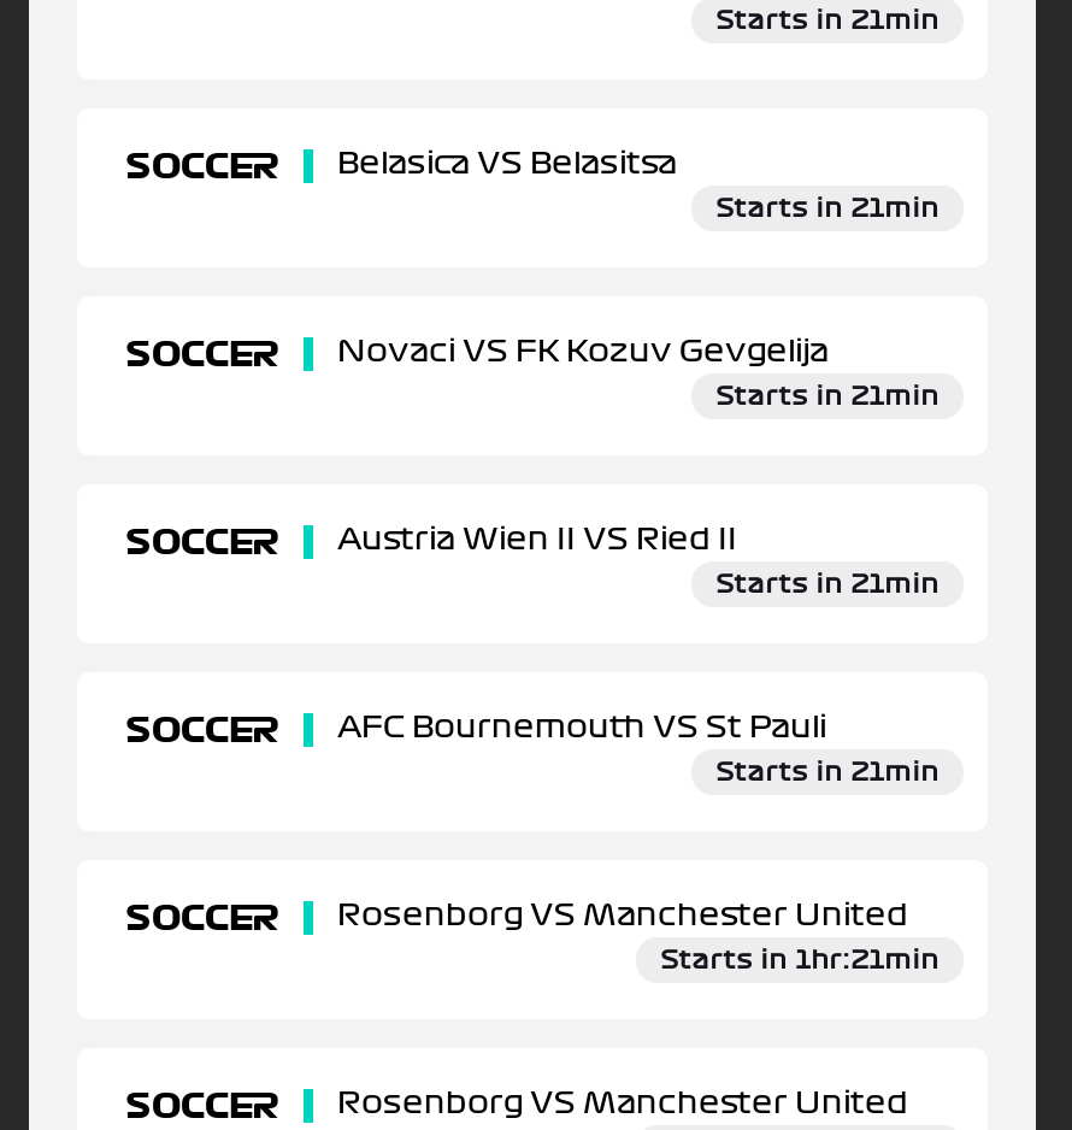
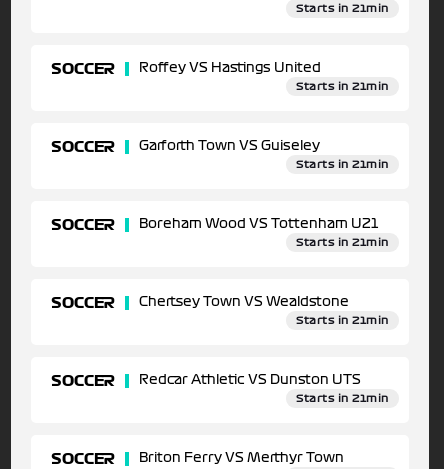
- Belasica VS Belasitsa
+ Roffey VS Hastings United

- Novaci VS FK Kozuv Gevgelija
+ Garforth Town VS Guiseley

- Austria Wien II VS Ried II
+ Boreham Wood VS Tottenham U21

- AFC Bournemouth VS St Pauli
+ Chertsey Town VS Wealdstone

- Rosenborg VS Manchester United
+ Redcar Athletic VS Dunston UTS

- Starts in 1hr:21min
+ Starts in 21min

- Rosenborg VS Manchester United
+ Briton Ferry VS Merthyr Town
